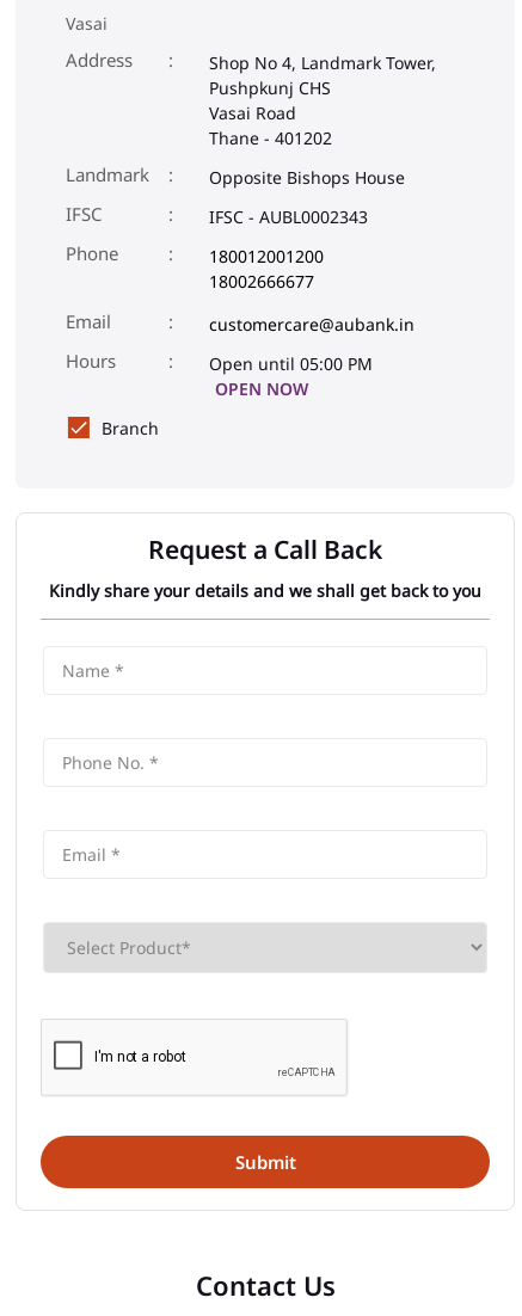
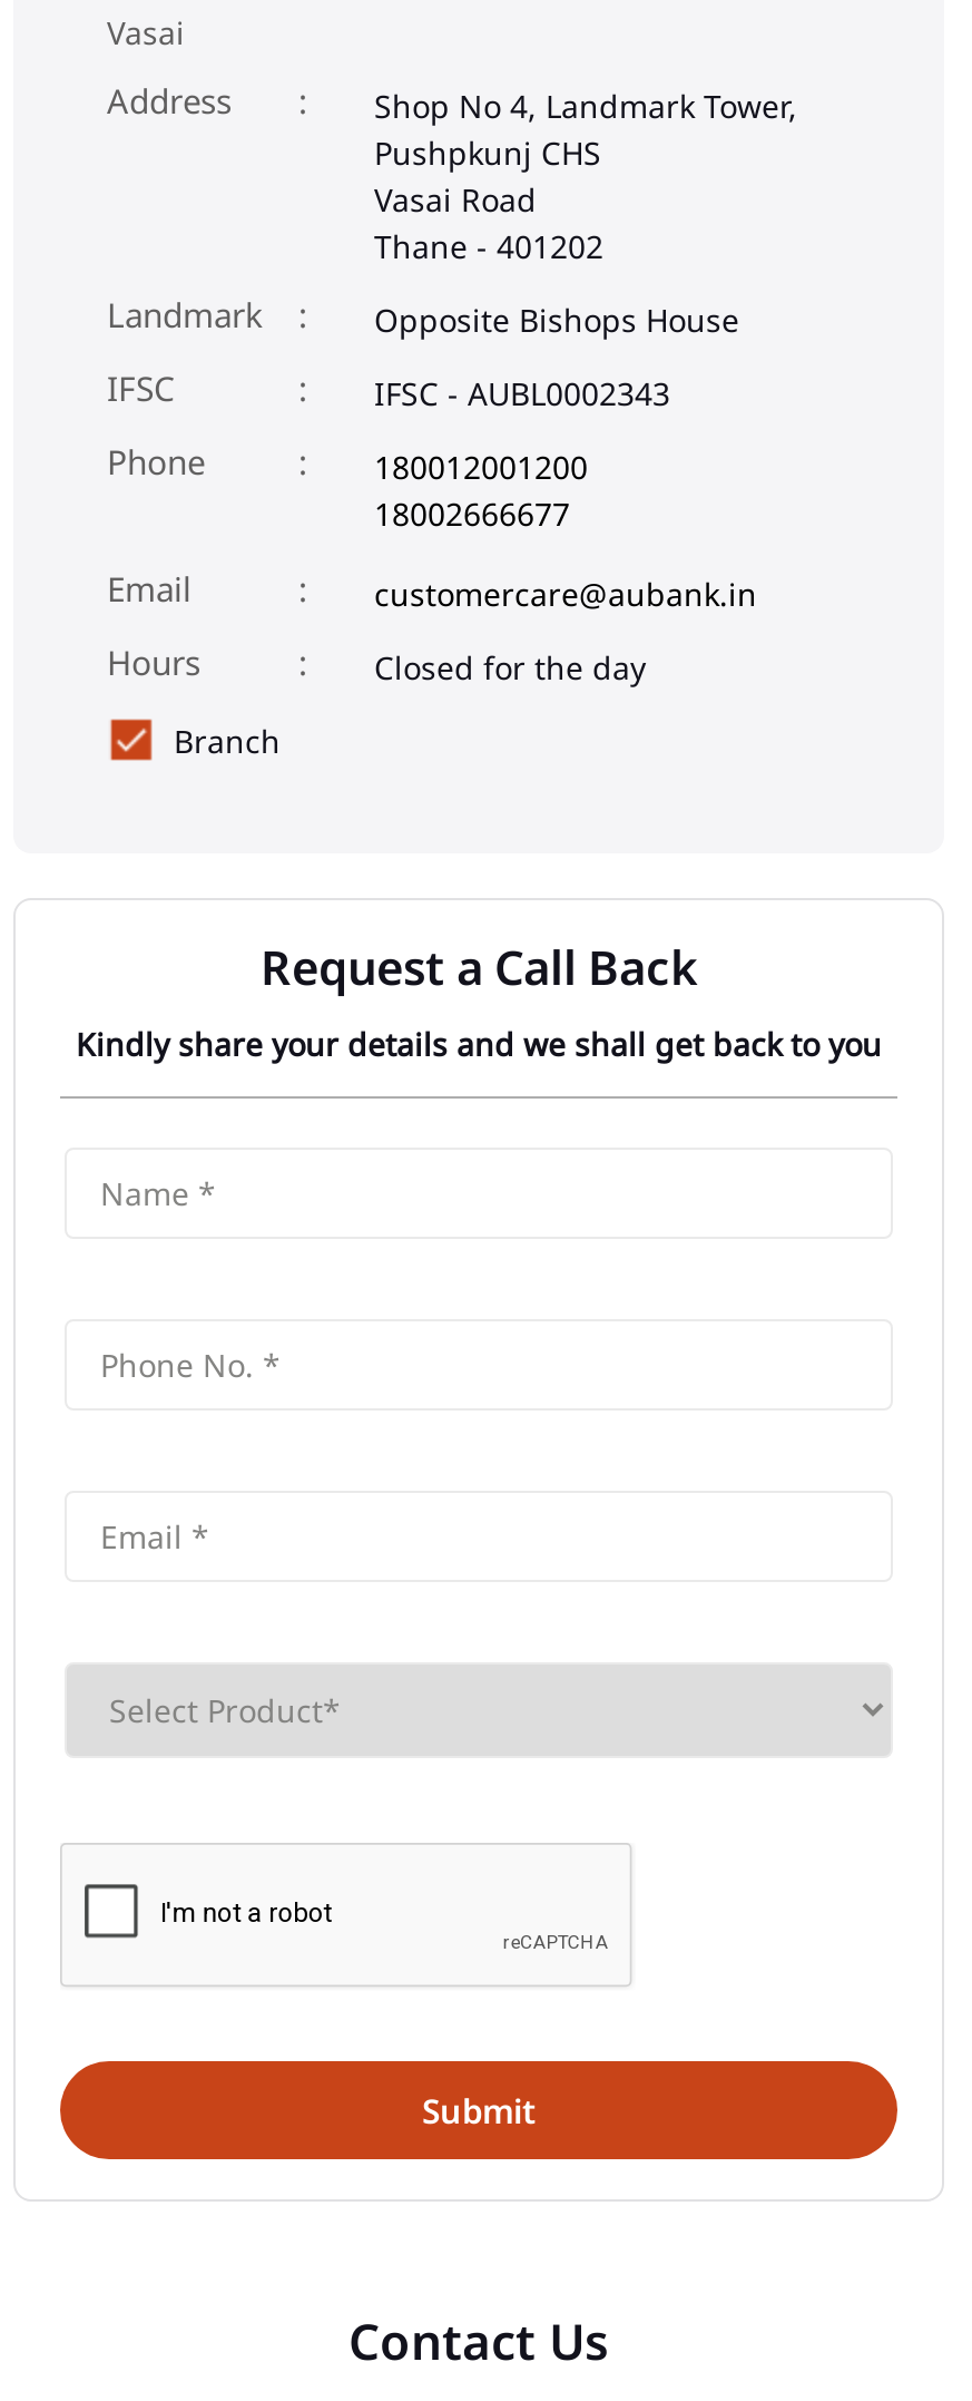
- Open until 05:00 PM
- OPEN NOW
+ Closed for the day
